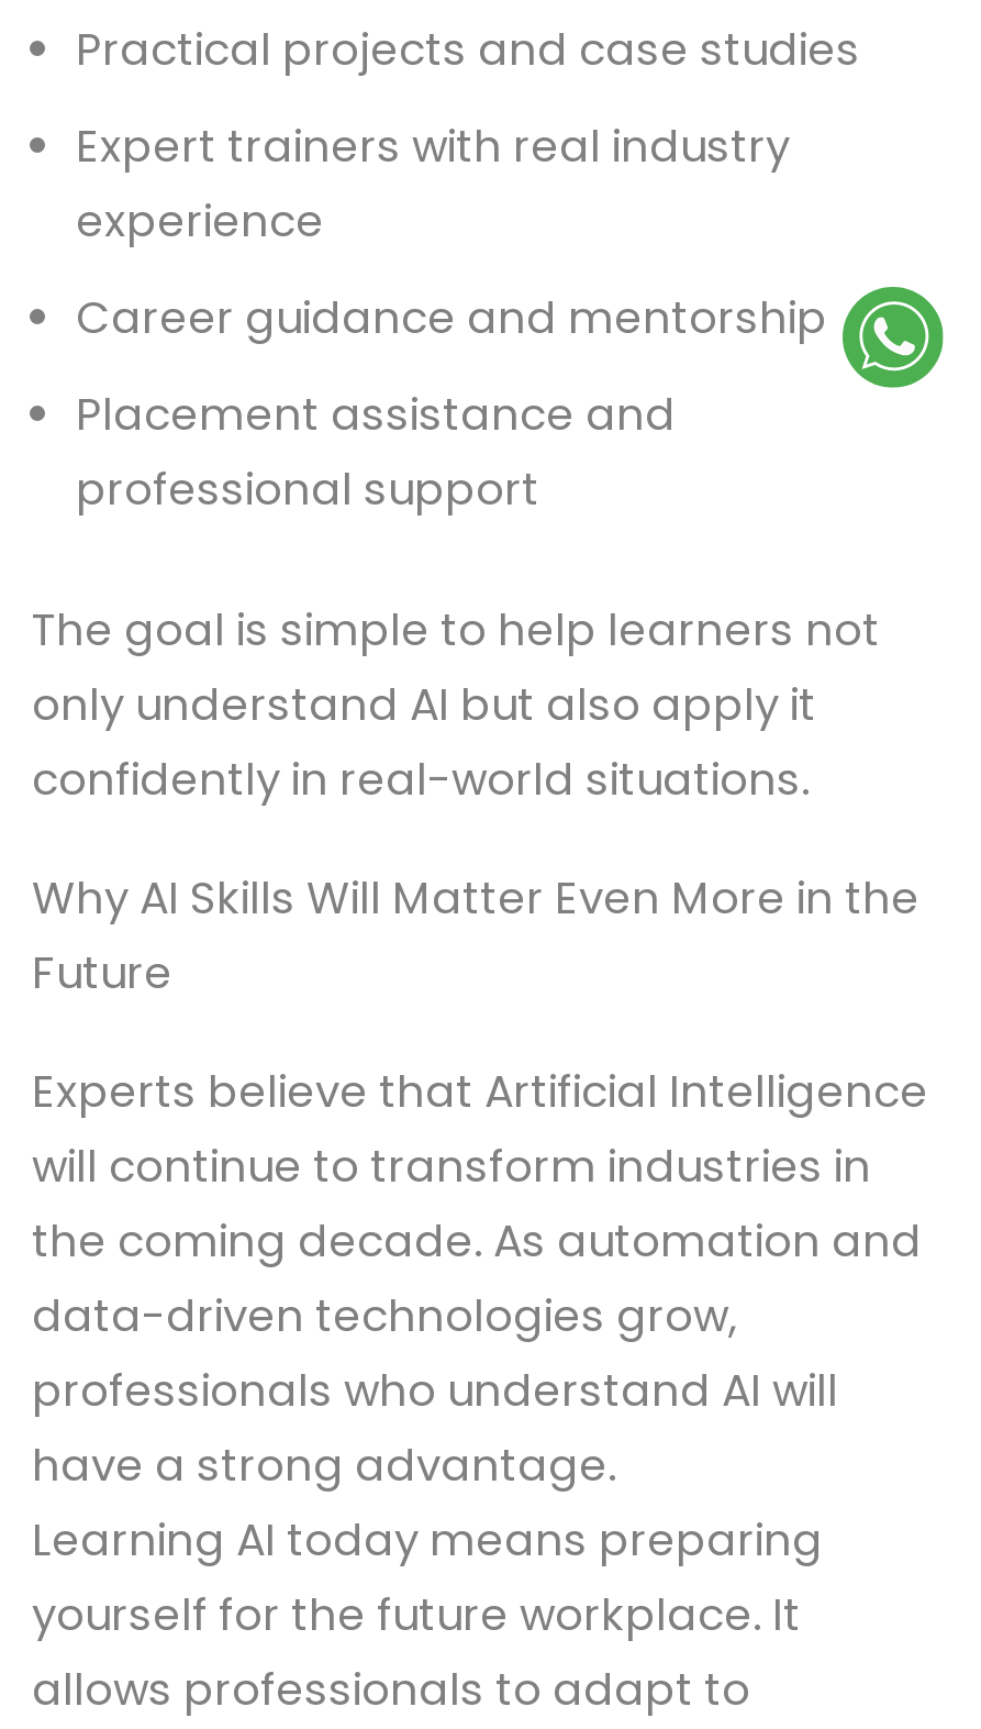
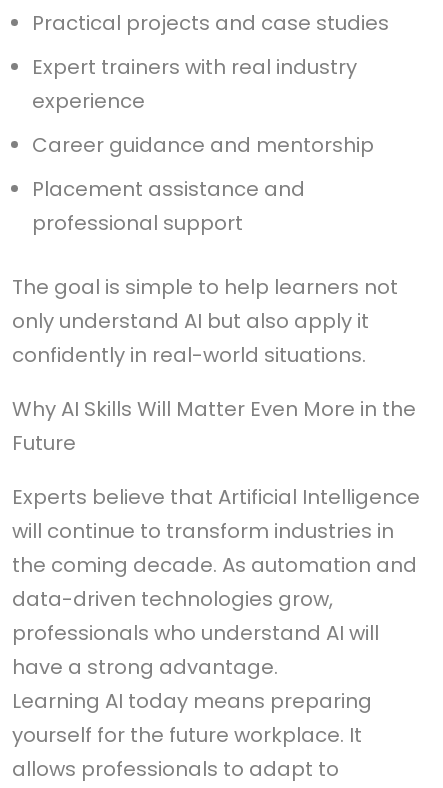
- [image]
